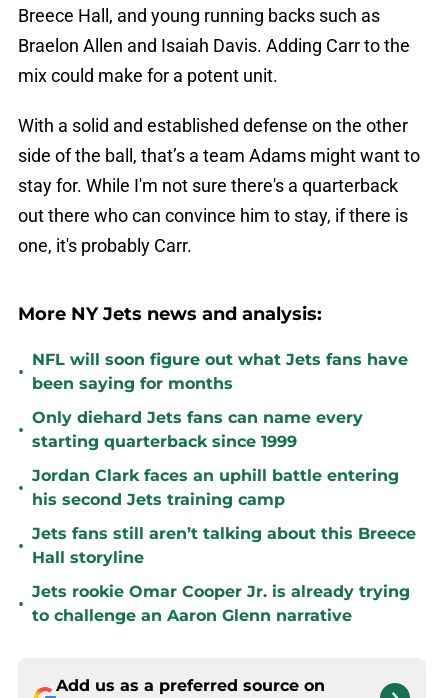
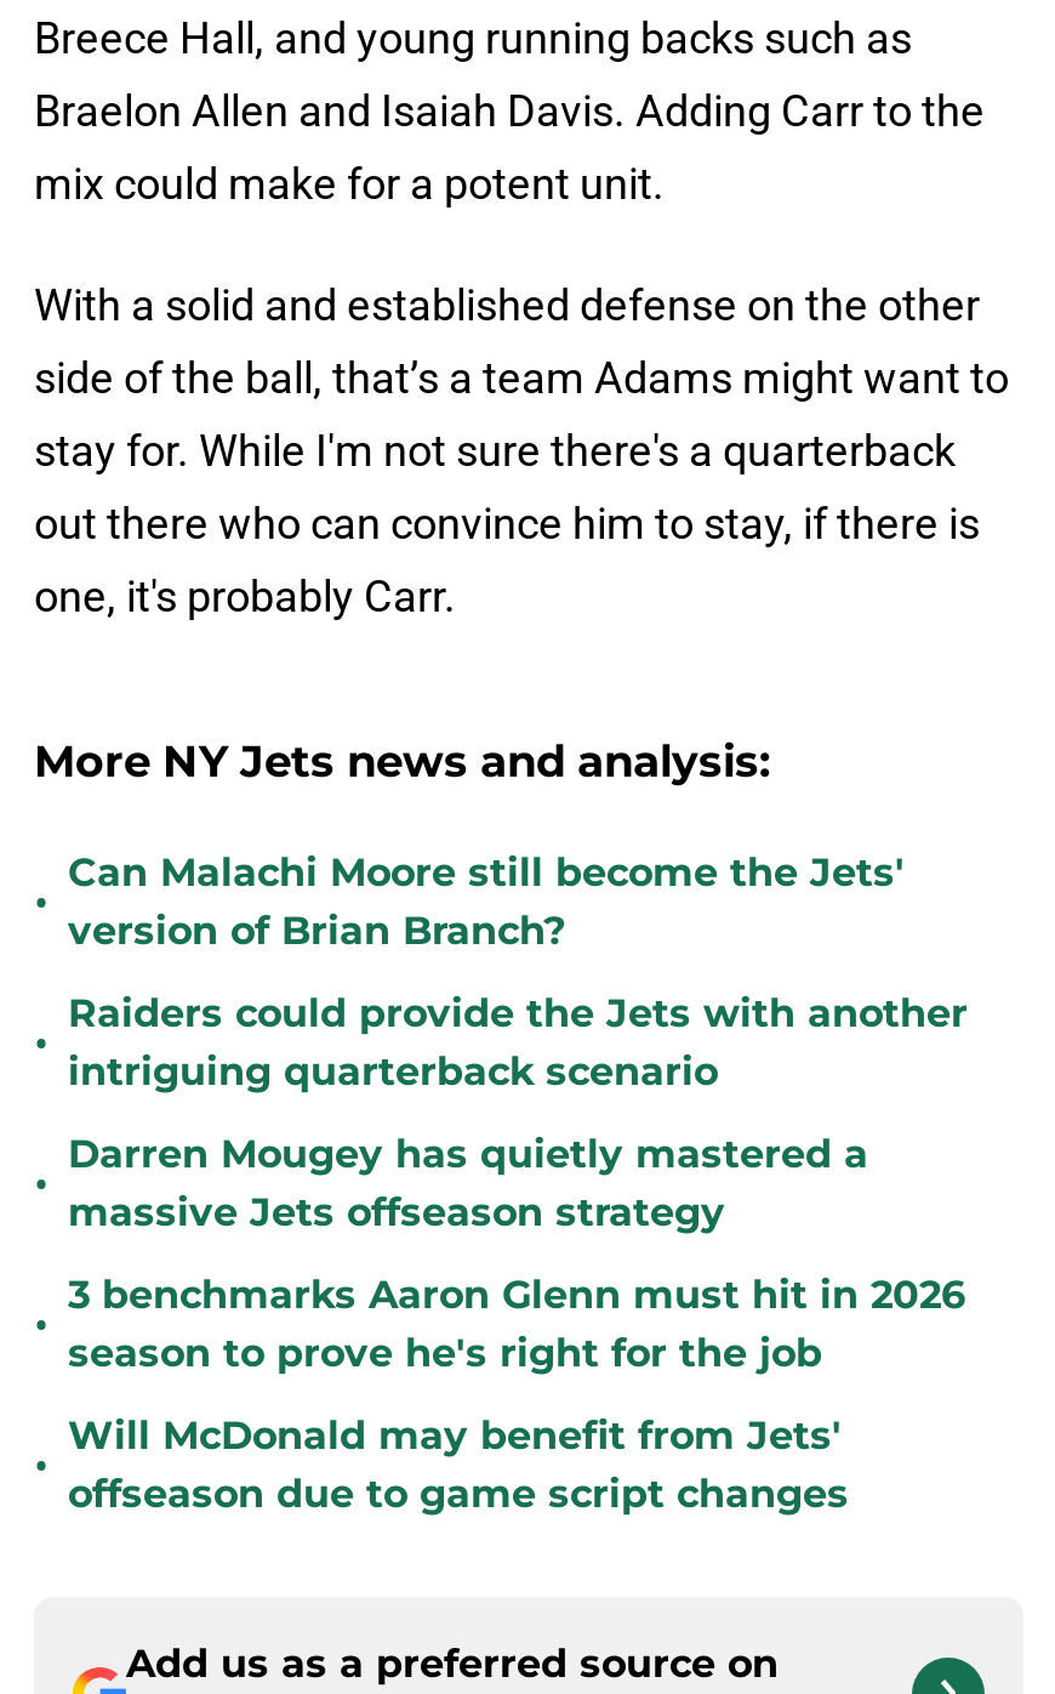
- NFL will soon figure out what Jets fans have
- been saying for months
+ Can Malachi Moore still become the Jets'
+ version of Brian Branch?

- Only diehard Jets fans can name every
- starting quarterback since 1999
+ Raiders could provide the Jets with another
+ intriguing quarterback scenario

- Jordan Clark faces an uphill battle entering
- his second Jets training camp
+ Darren Mougey has quietly mastered a
+ massive Jets offseason strategy

- Jets fans still aren’t talking about this Breece
- Hall storyline
+ 3 benchmarks Aaron Glenn must hit in 2026
+ season to prove he's right for the job

- Jets rookie Omar Cooper Jr. is already trying
- to challenge an Aaron Glenn narrative
+ Will McDonald may benefit from Jets'
+ offseason due to game script changes
